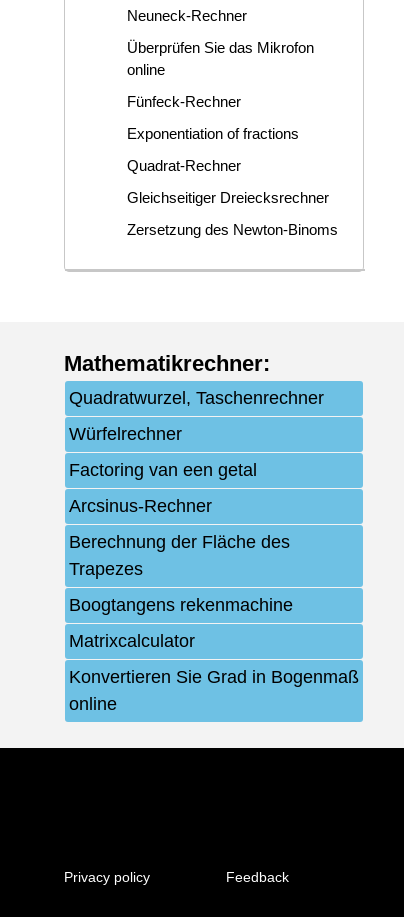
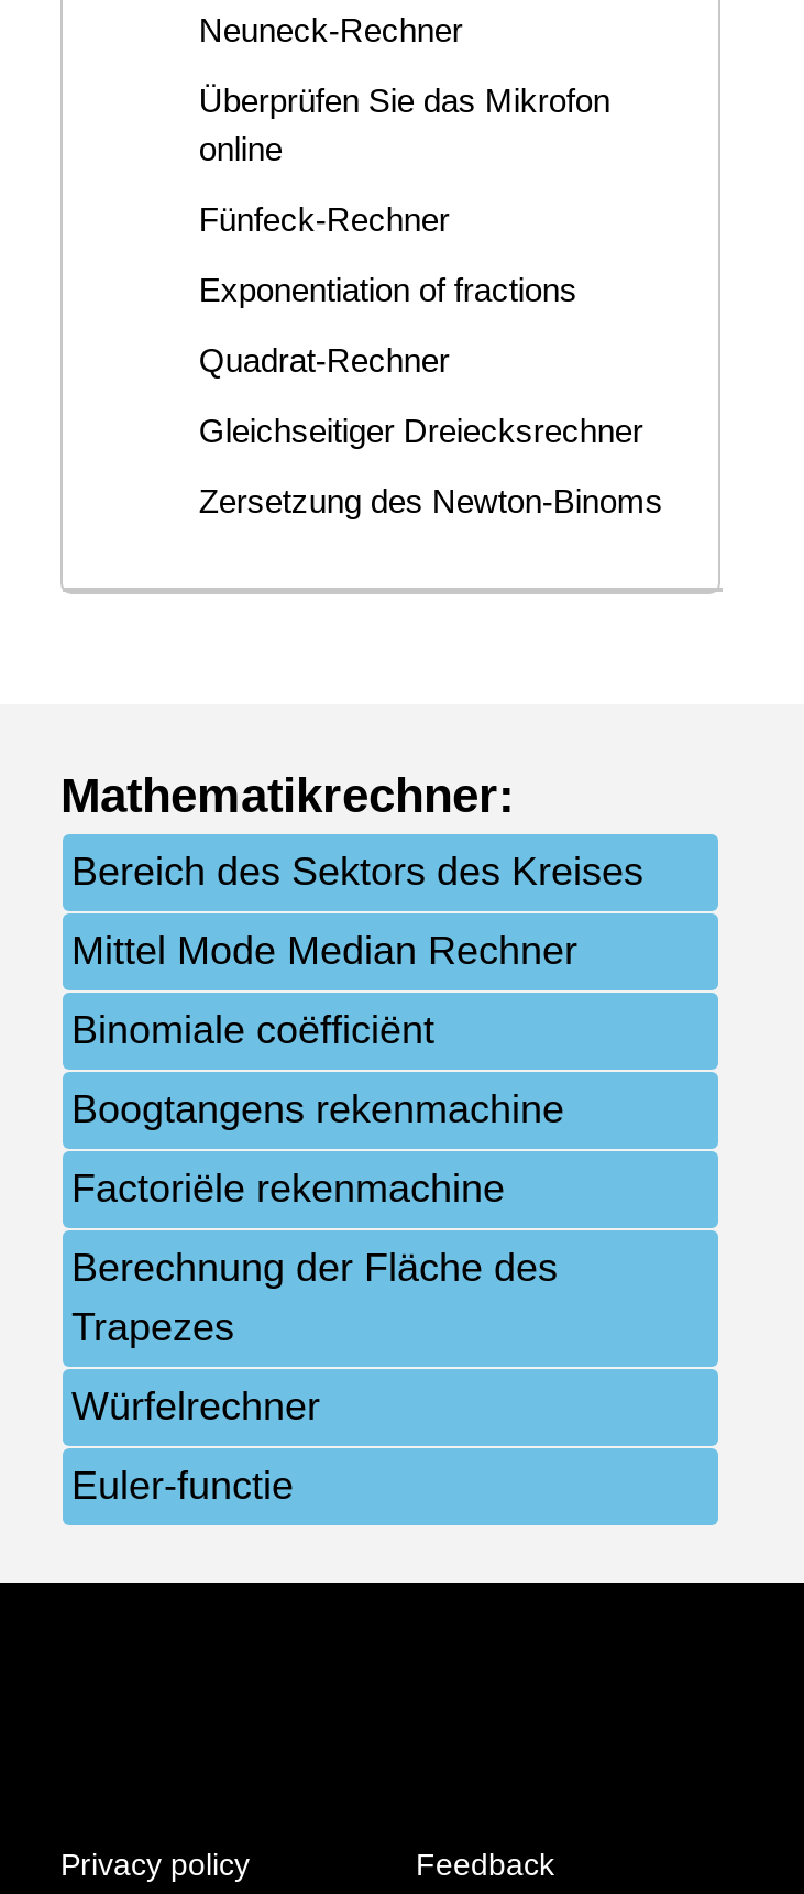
- Quadratwurzel, Taschenrechner
- Factoring van een getal
- Arcsinus-Rechner
+ Bereich des Sektors des Kreises
+ Mittel Mode Median Rechner
+ Binomiale coëfficiënt
+ Factoriële rekenmachine

moved down: Würfelrechner

moved down: Berechnung der Fläche des | Trapezes

moved up: Boogtangens rekenmachine

- Matrixcalculator
- Konvertieren Sie Grad in Bogenmaß
- online
+ Euler-functie
